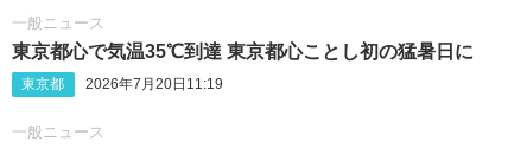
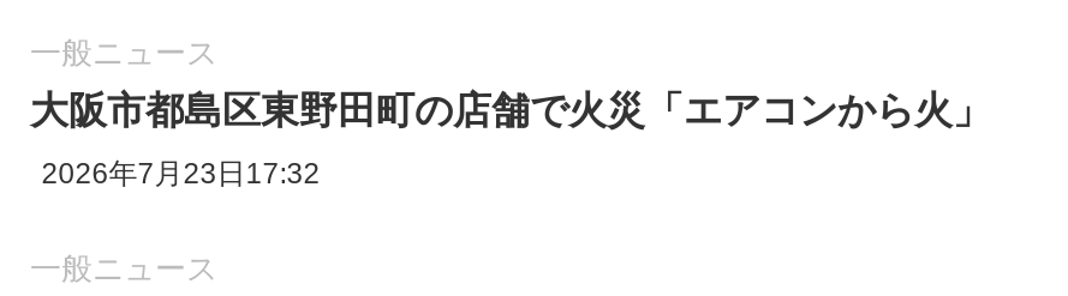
- 東京都心で気温35℃到達 東京都心ことし初の猛暑日に
+ 大阪市都島区東野田町の店舗で火災「エアコンから火」

- 東京都
- 2026年7月20日11:19
+ 2026年7月23日17:32
